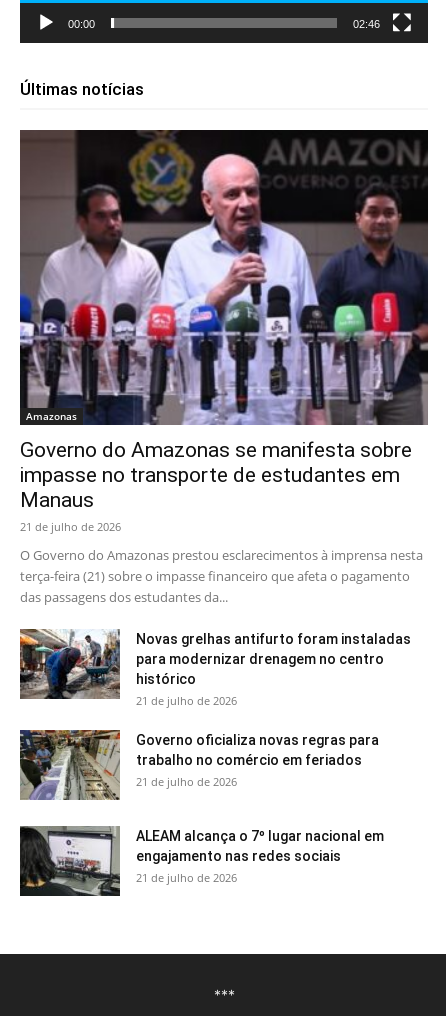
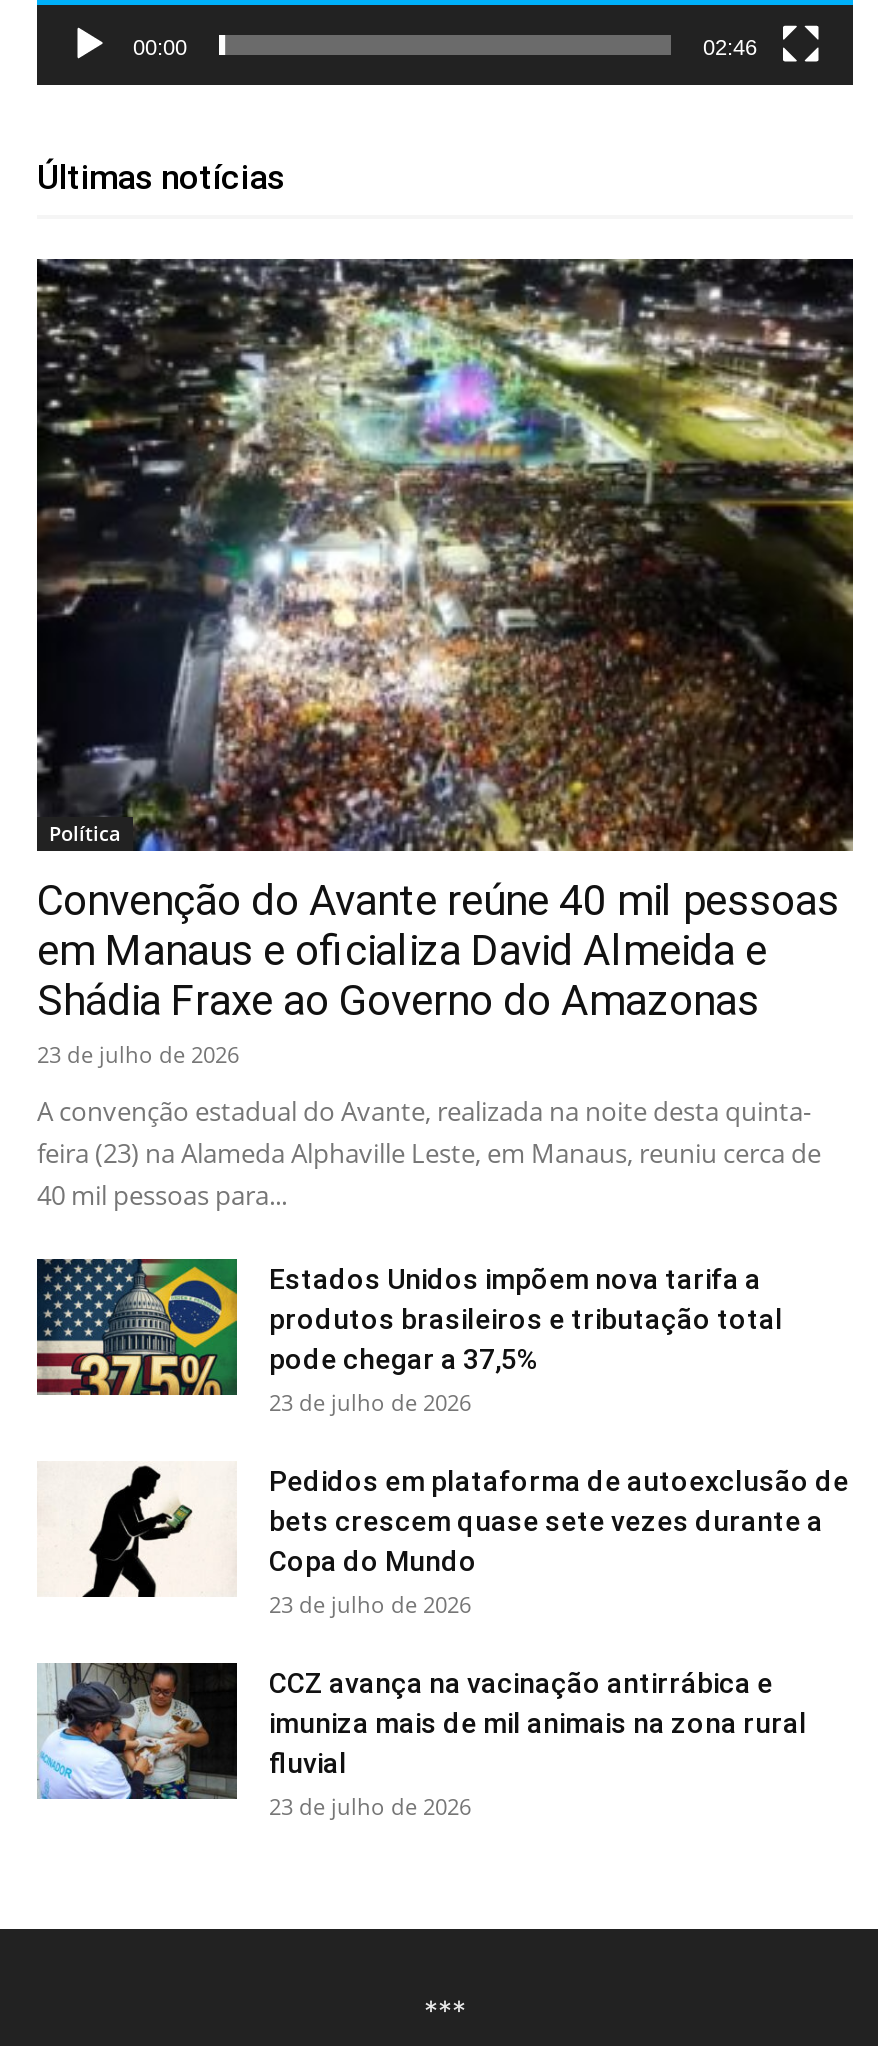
- [image]
- Amazonas
+ [image]
+ Política

- Governo do Amazonas se manifesta sobre
- impasse no transporte de estudantes em
- Manaus
- 21 de julho de 2026
+ Convenção do Avante reúne 40 mil pessoas
+ em Manaus e oficializa David Almeida e
+ Shádia Fraxe ao Governo do Amazonas
+ 23 de julho de 2026

- O Governo do Amazonas prestou esclarecimentos à imprensa nesta
- terça-feira (21) sobre o impasse financeiro que afeta o pagamento
- das passagens dos estudantes da...
+ A convenção estadual do Avante, realizada na noite desta quinta-
+ feira (23) na Alameda Alphaville Leste, em Manaus, reuniu cerca de
+ 40 mil pessoas para...

- [image]
- Novas grelhas antifurto foram instaladas
- para modernizar drenagem no centro
- histórico
- 21 de julho de 2026
+ [image]
+ Estados Unidos impõem nova tarifa a
+ produtos brasileiros e tributação total
+ pode chegar a 37,5%
+ 23 de julho de 2026

- [image]
- Governo oficializa novas regras para
- trabalho no comércio em feriados
- 21 de julho de 2026
+ [image]
+ Pedidos em plataforma de autoexclusão de
+ bets crescem quase sete vezes durante a
+ Copa do Mundo
+ 23 de julho de 2026

- [image]
- ALEAM alcança o 7º lugar nacional em
- engajamento nas redes sociais
- 21 de julho de 2026
+ [image]
+ CCZ avança na vacinação antirrábica e
+ imuniza mais de mil animais na zona rural
+ fluvial
+ 23 de julho de 2026
